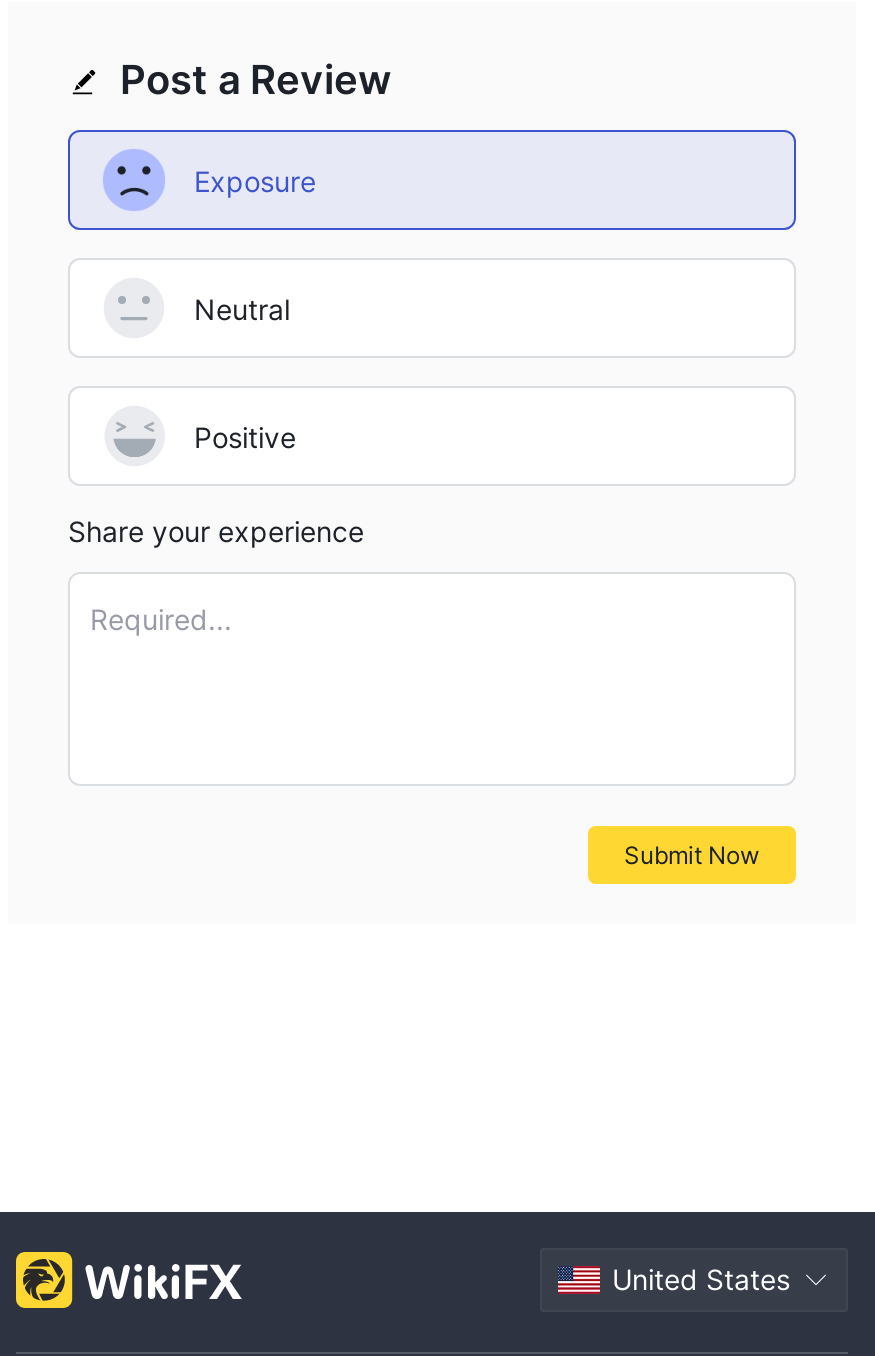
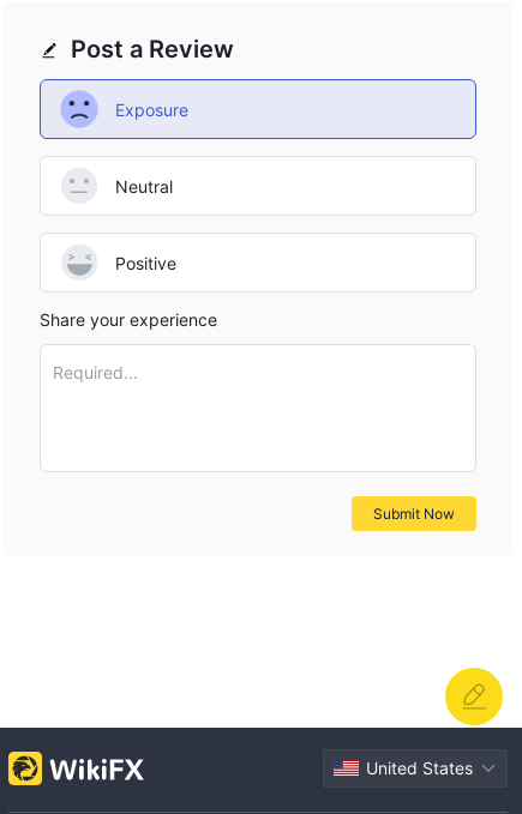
+ [image]
